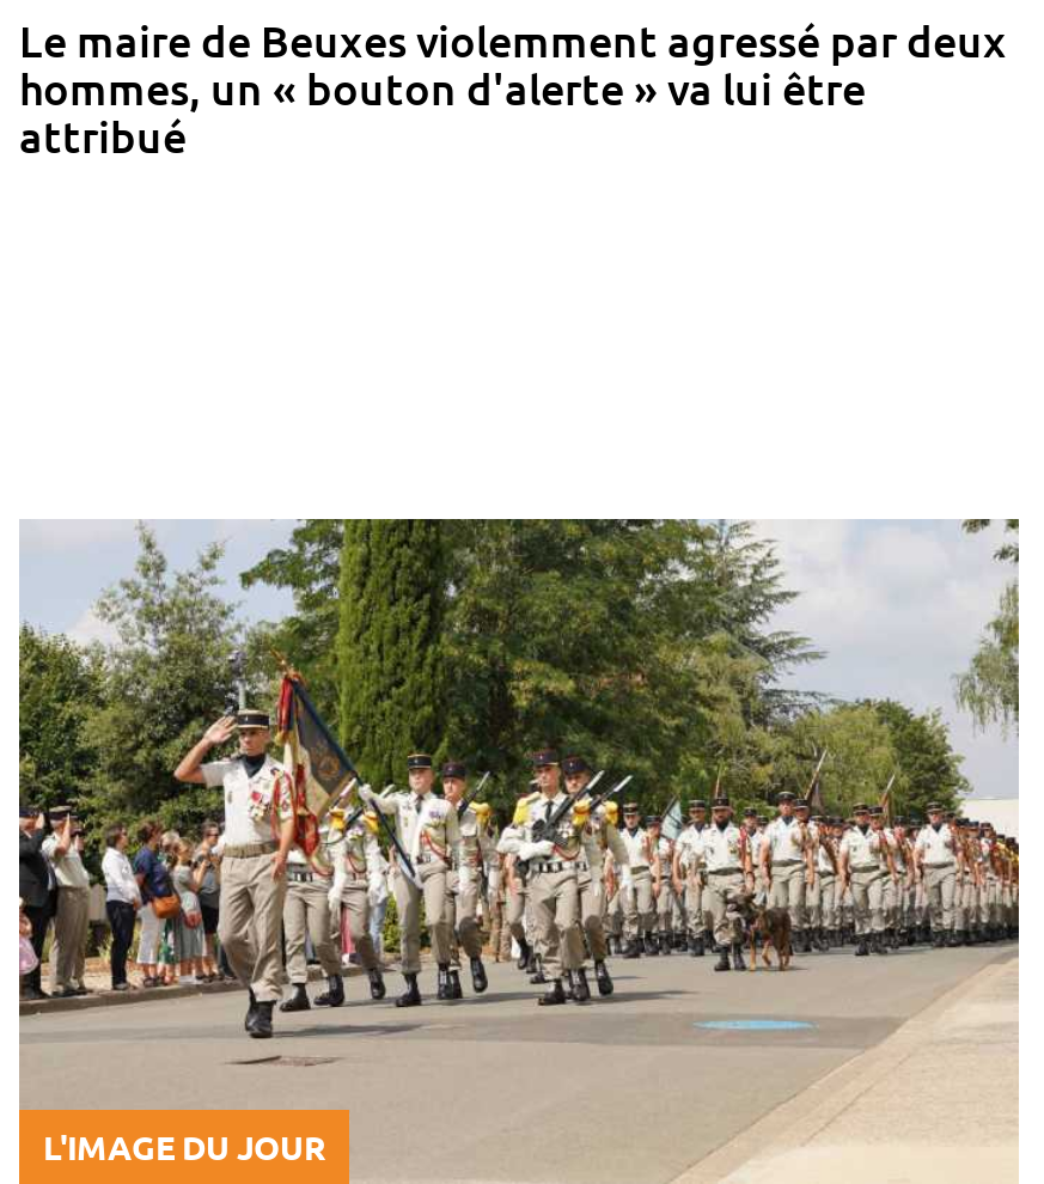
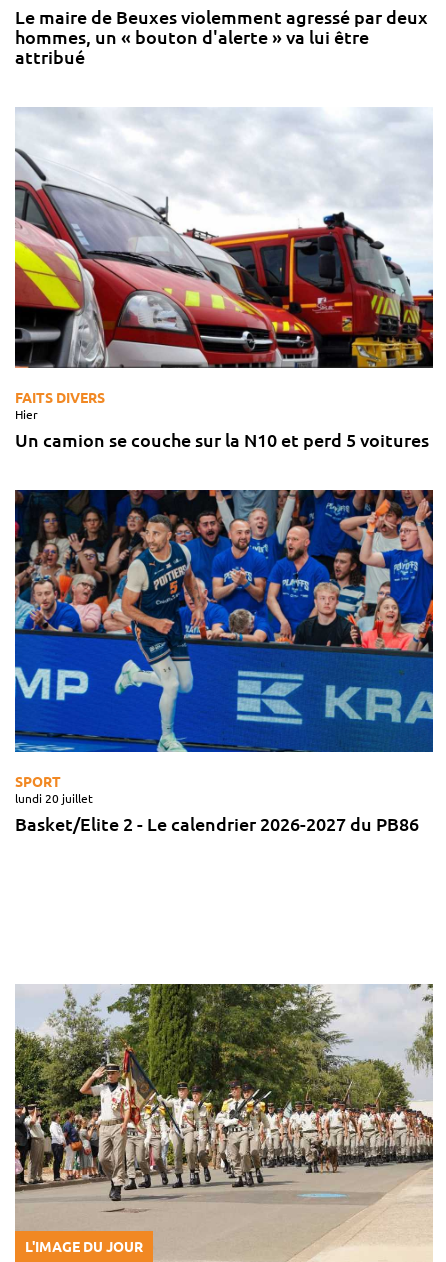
+ [image]
+ FAITS DIVERS
+ Hier
+ Un camion se couche sur la N10 et perd 5 voitures

+ [image]
+ SPORT
+ lundi 20 juillet
+ Basket/Elite 2 - Le calendrier 2026-2027 du PB86
